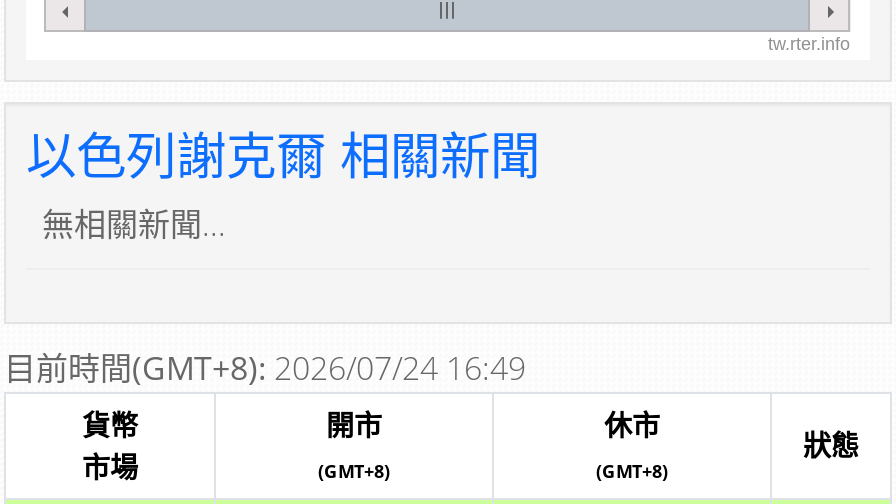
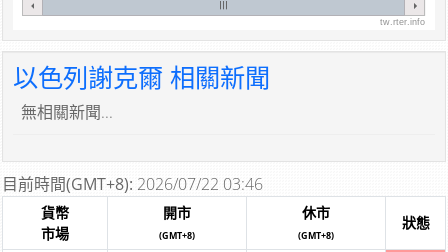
- 目前時間(GMT+8): 2026/07/24 16:49
+ 目前時間(GMT+8): 2026/07/22 03:46
